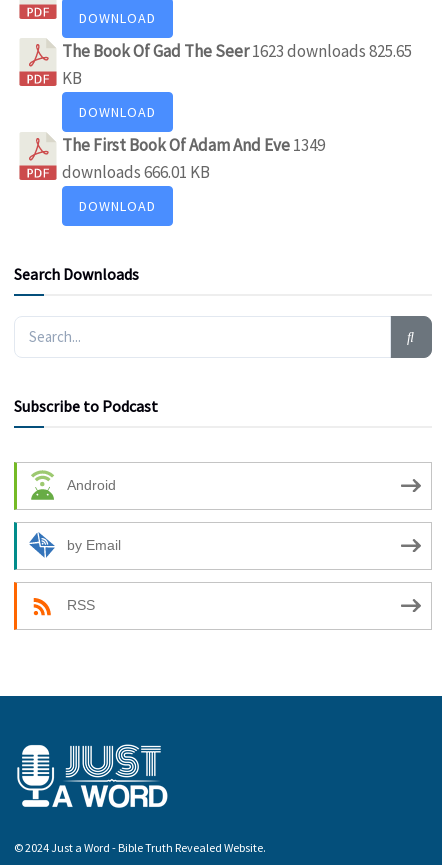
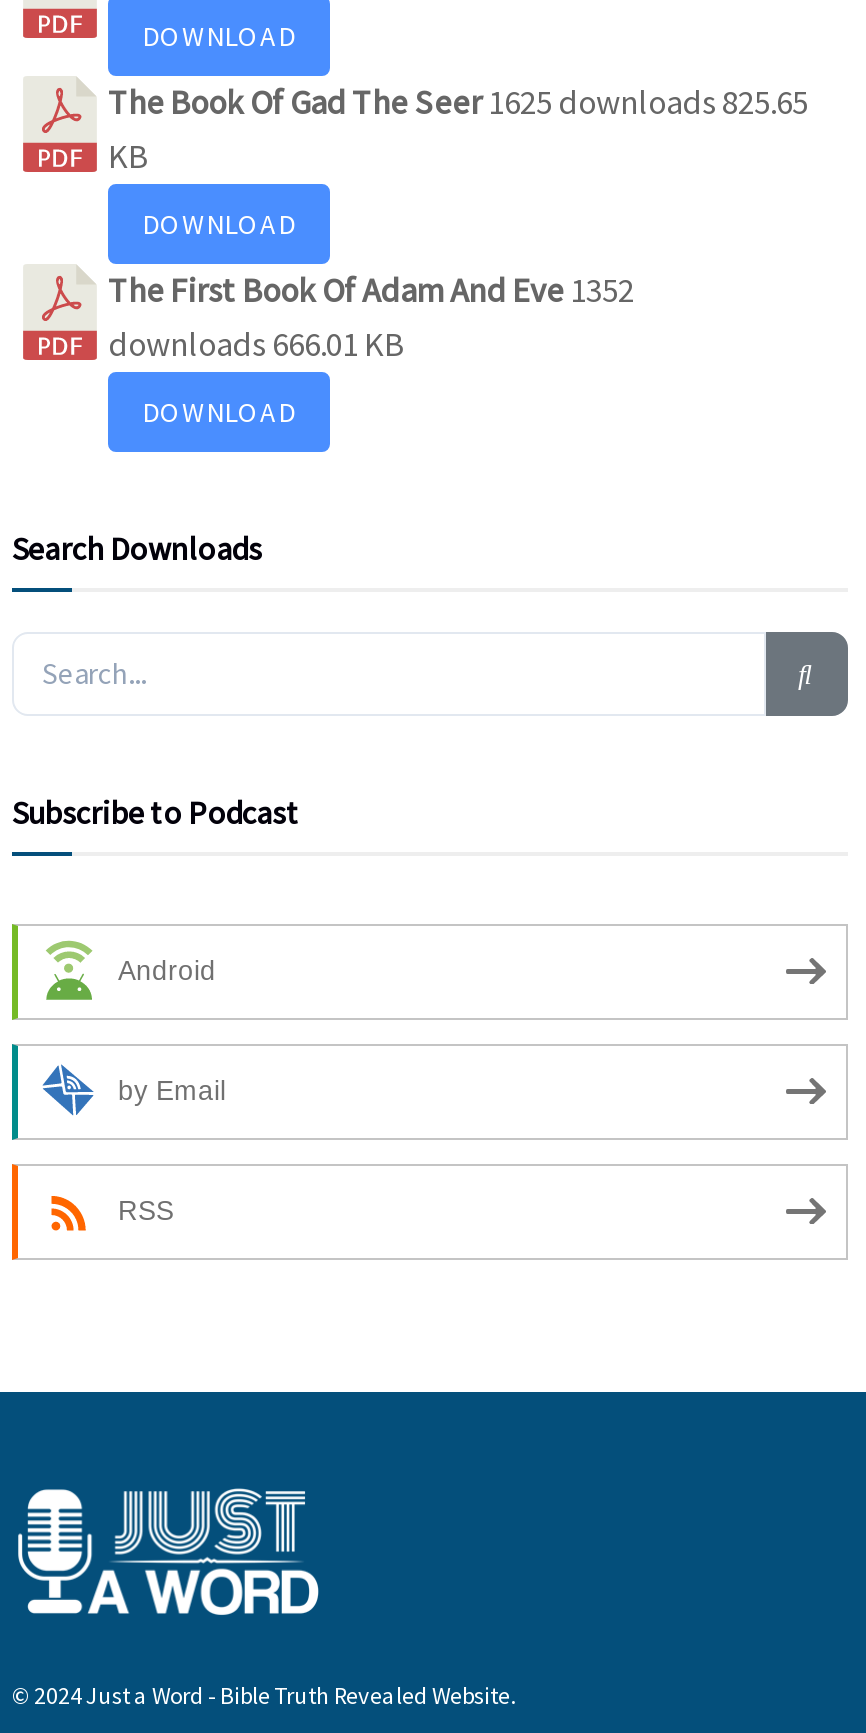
- The Book Of Gad The Seer1623 downloads 825.65
+ The Book Of Gad The Seer1625 downloads 825.65

- The First Book Of Adam And Eve 1349
+ The First Book Of Adam And Eve 1352
